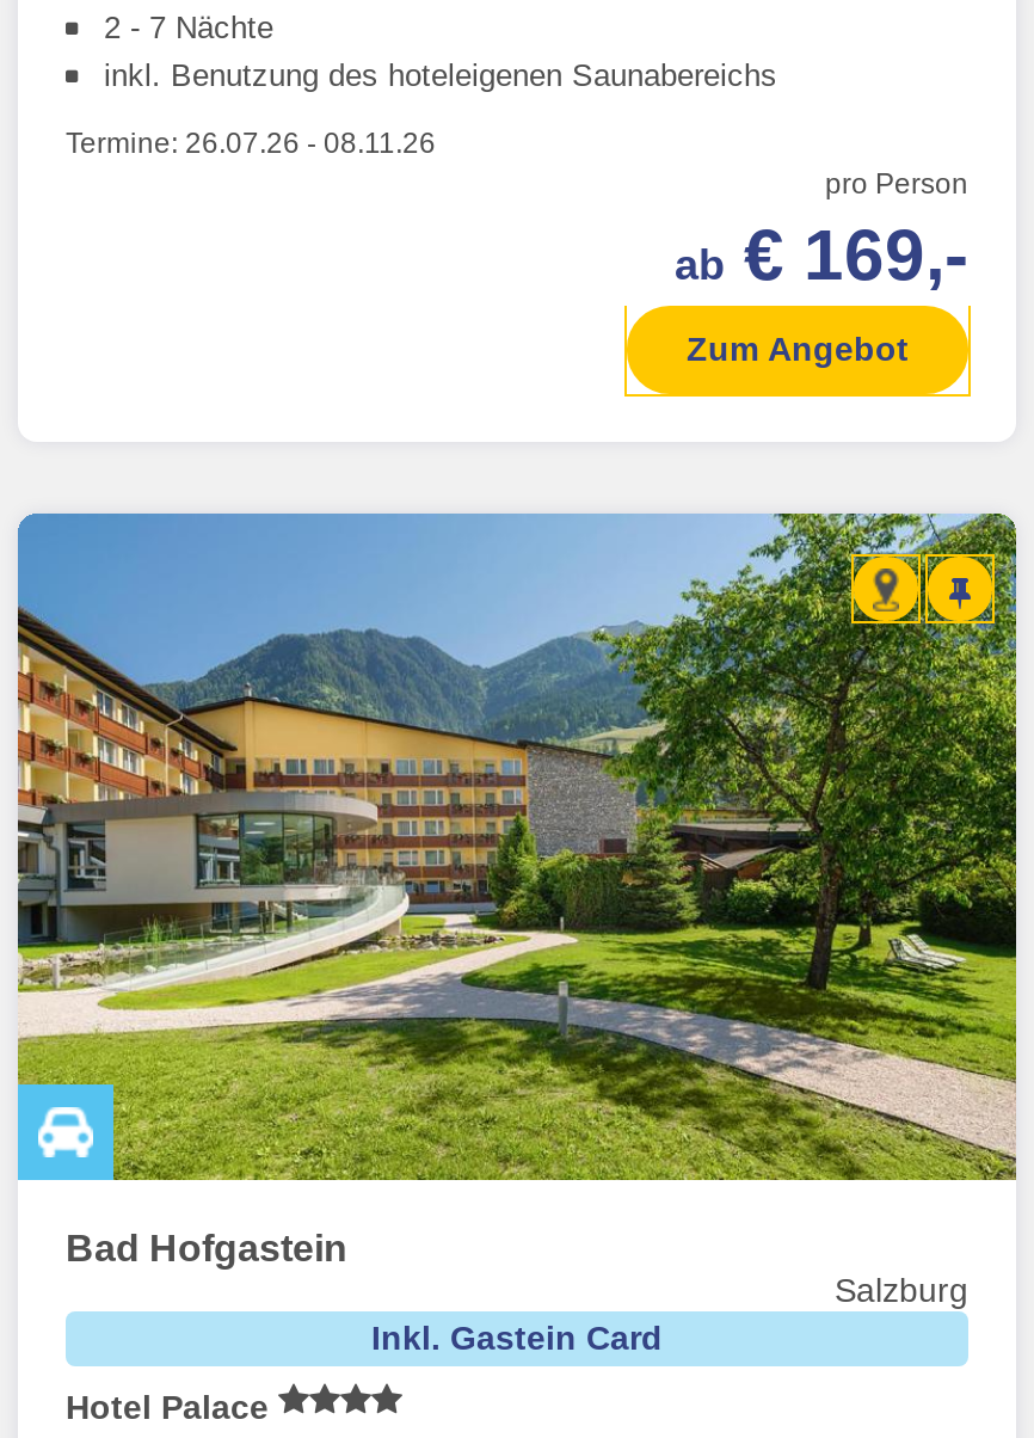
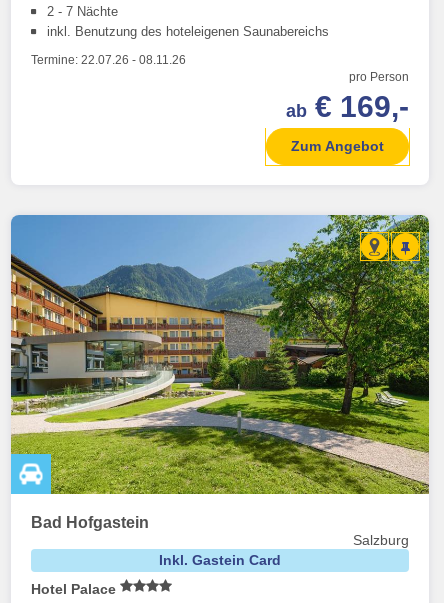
- Termine: 26.07.26 - 08.11.26
+ Termine: 22.07.26 - 08.11.26
